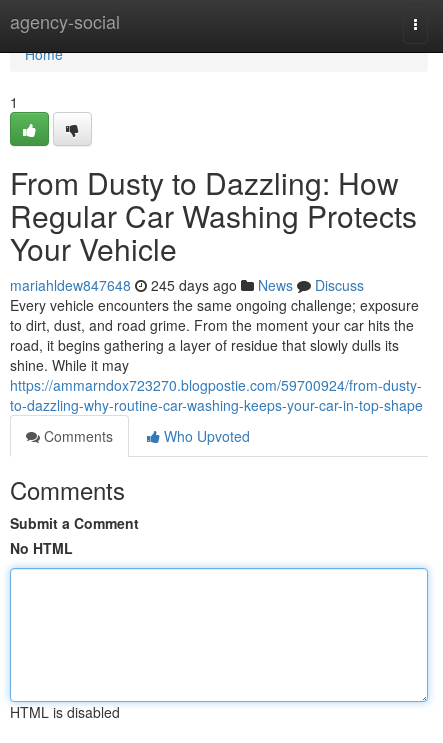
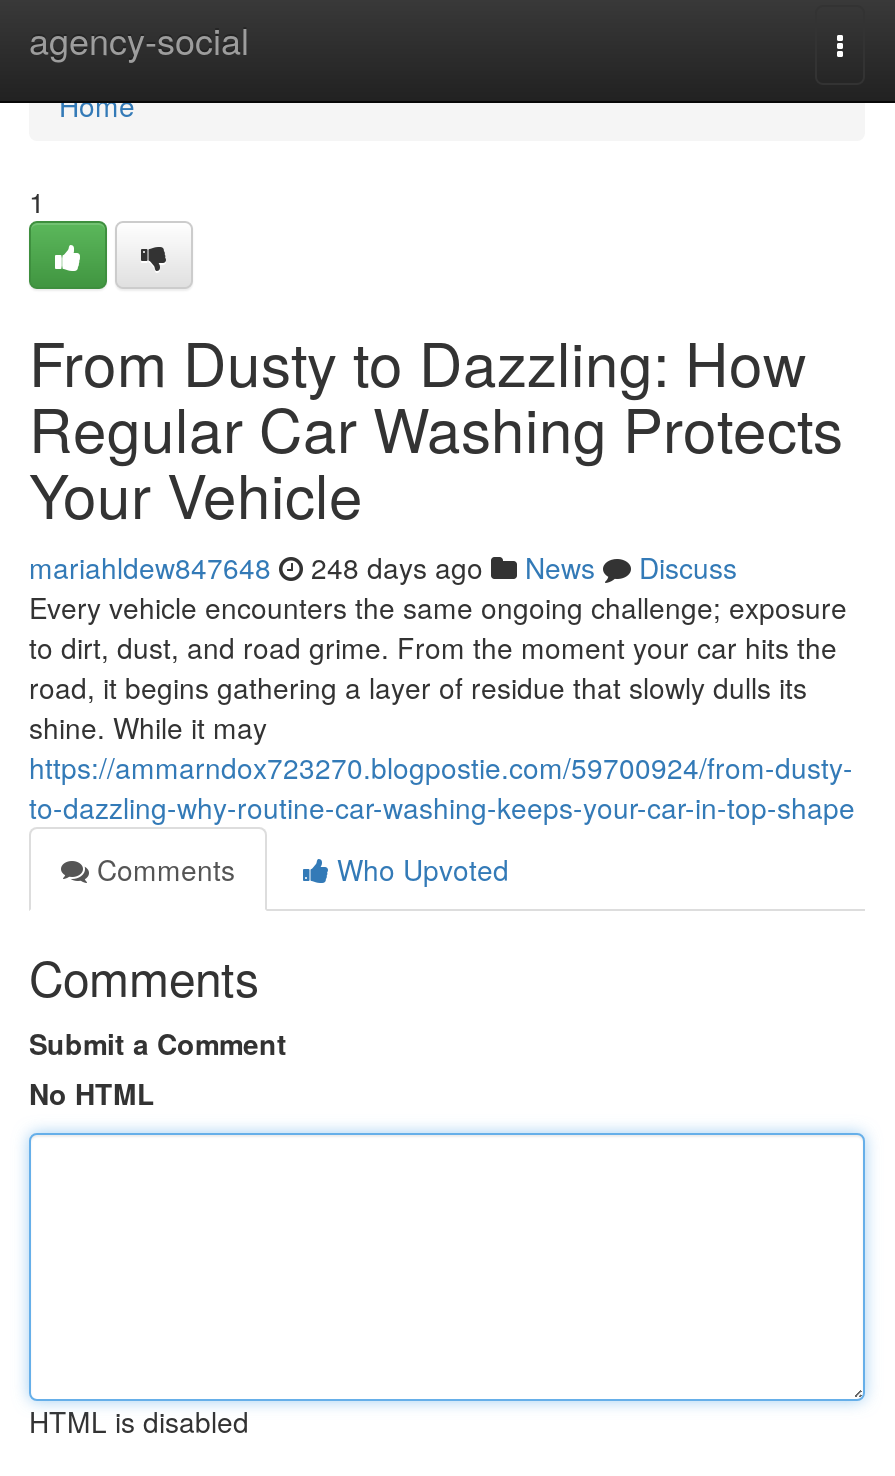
- mariahldew847648 245 days ago News Discuss
+ mariahldew847648 248 days ago News Discuss
